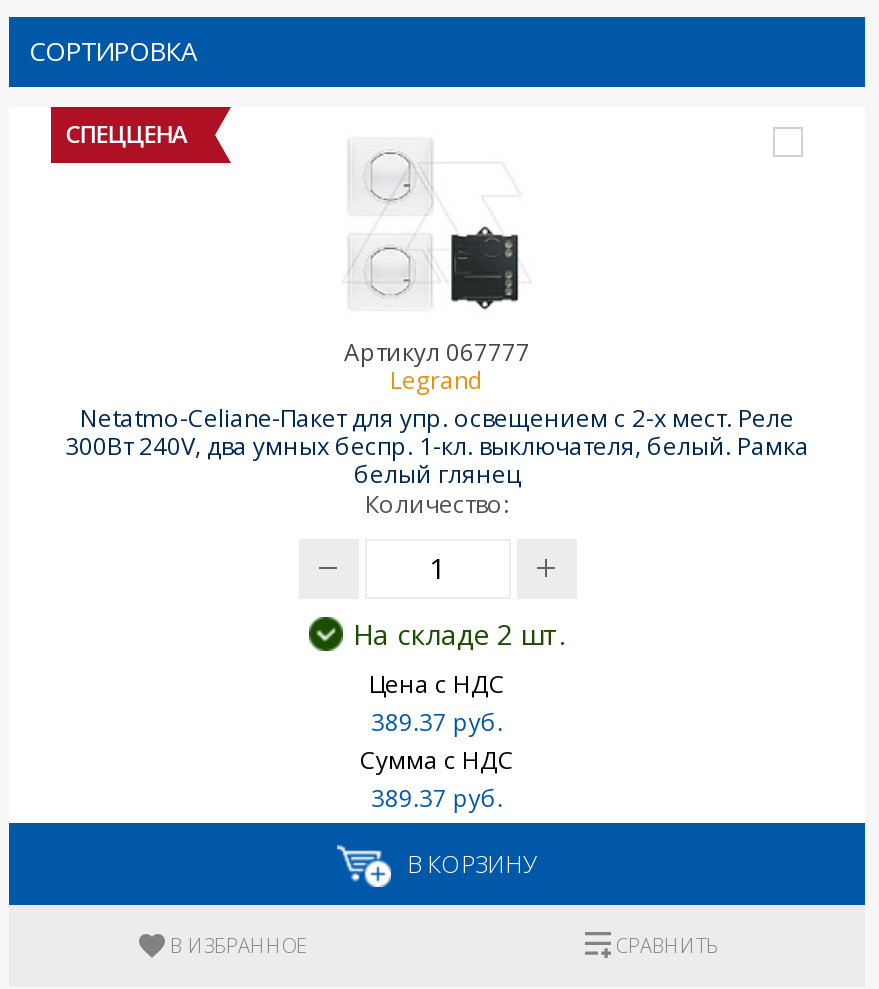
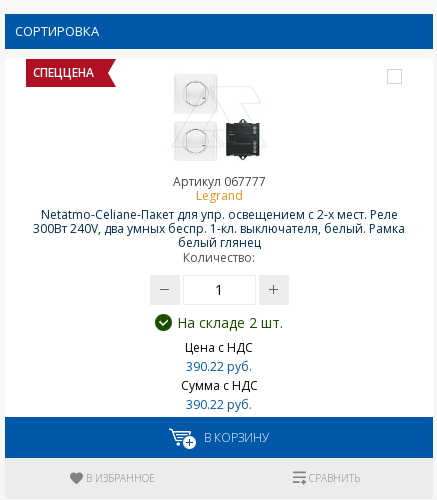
- 389.37 руб.
+ 390.22 руб.

- 389.37 руб.
+ 390.22 руб.
